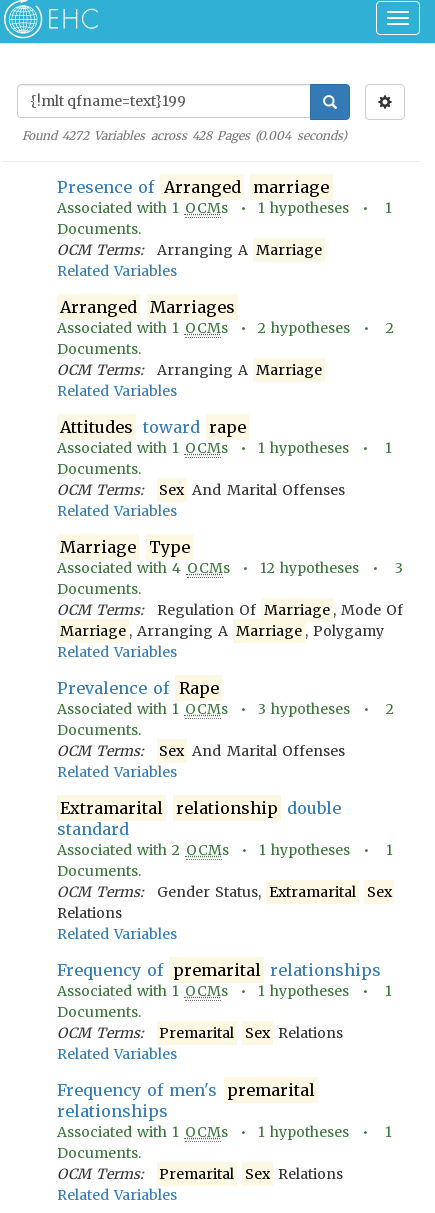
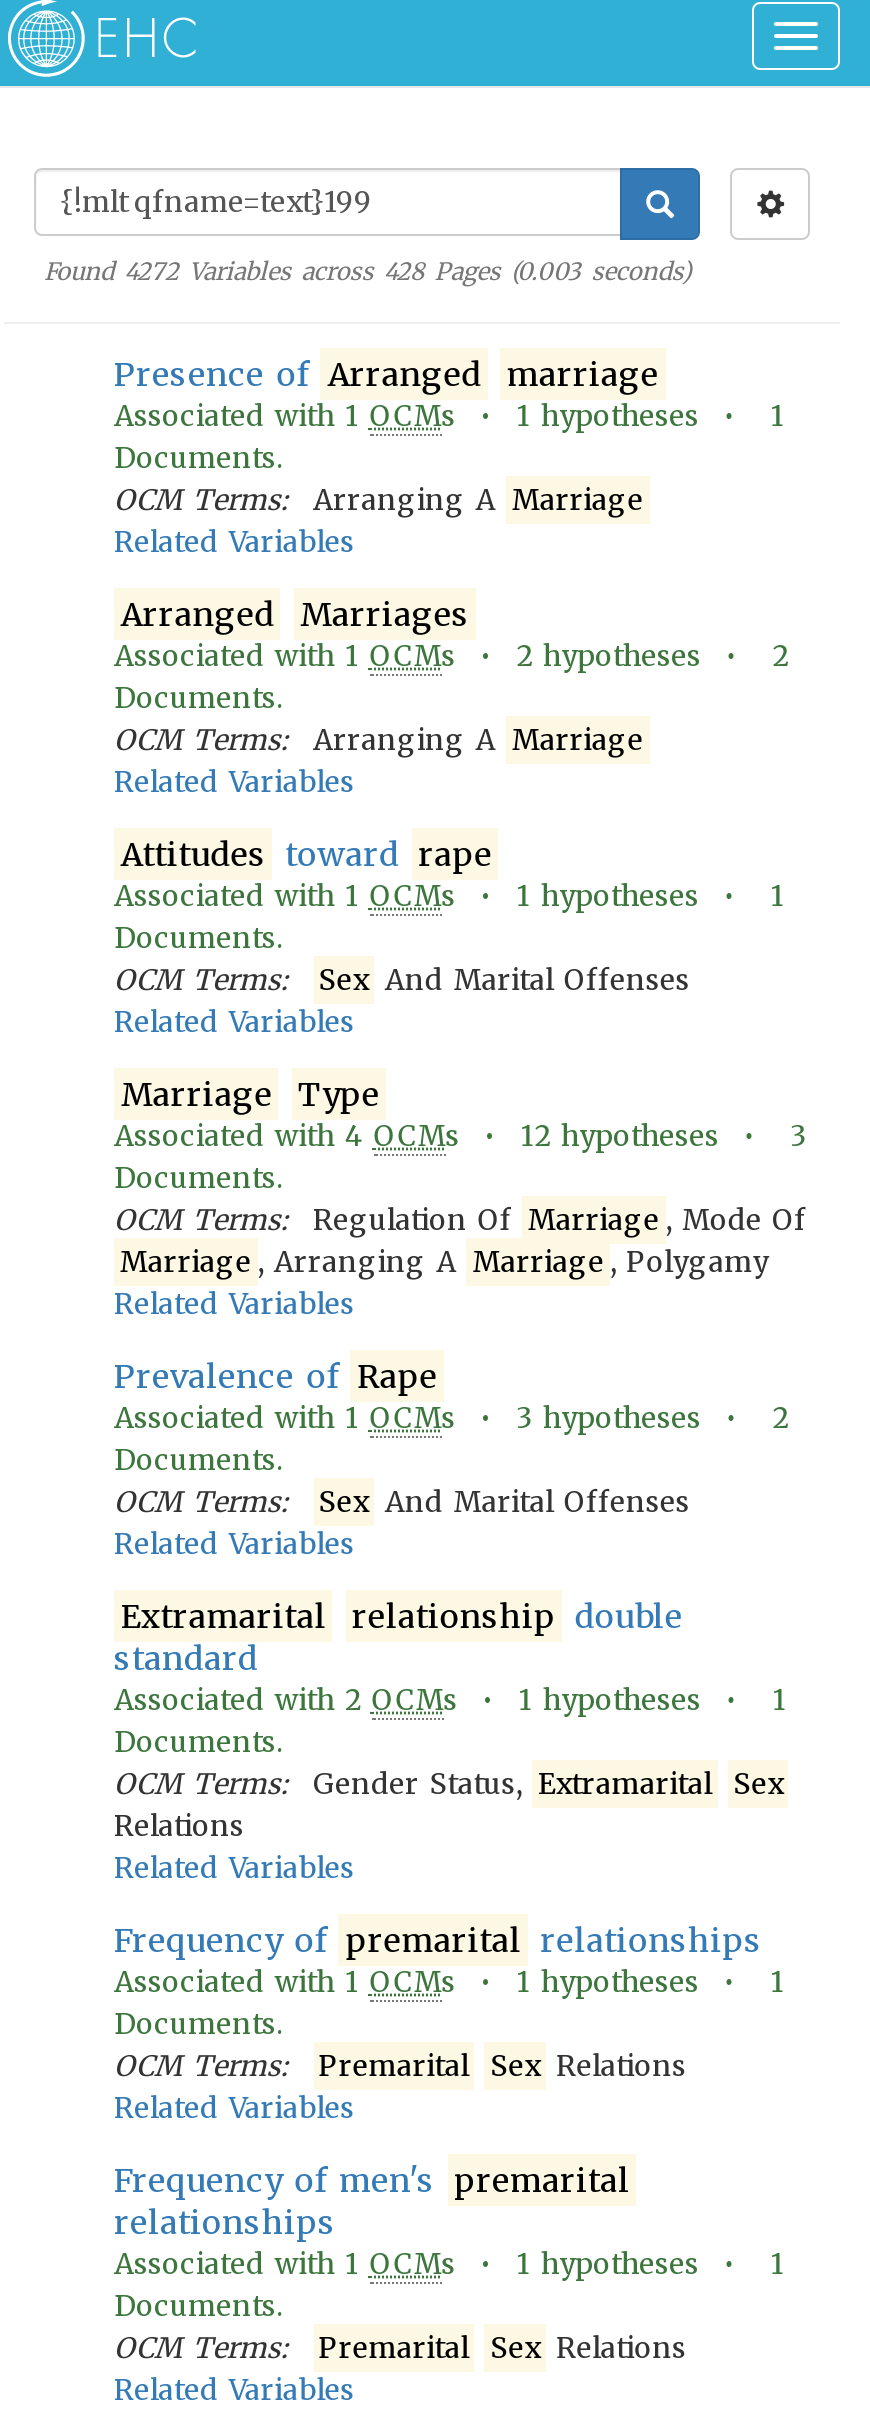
- Found 4272 Variables across 428 Pages (0.004 seconds)
+ Found 4272 Variables across 428 Pages (0.003 seconds)
